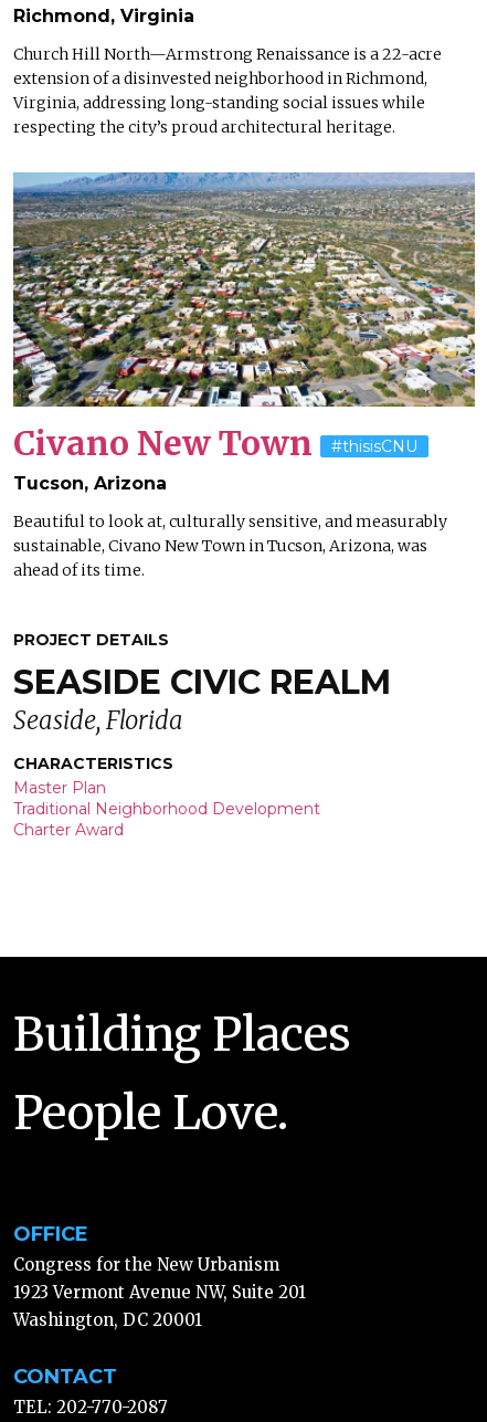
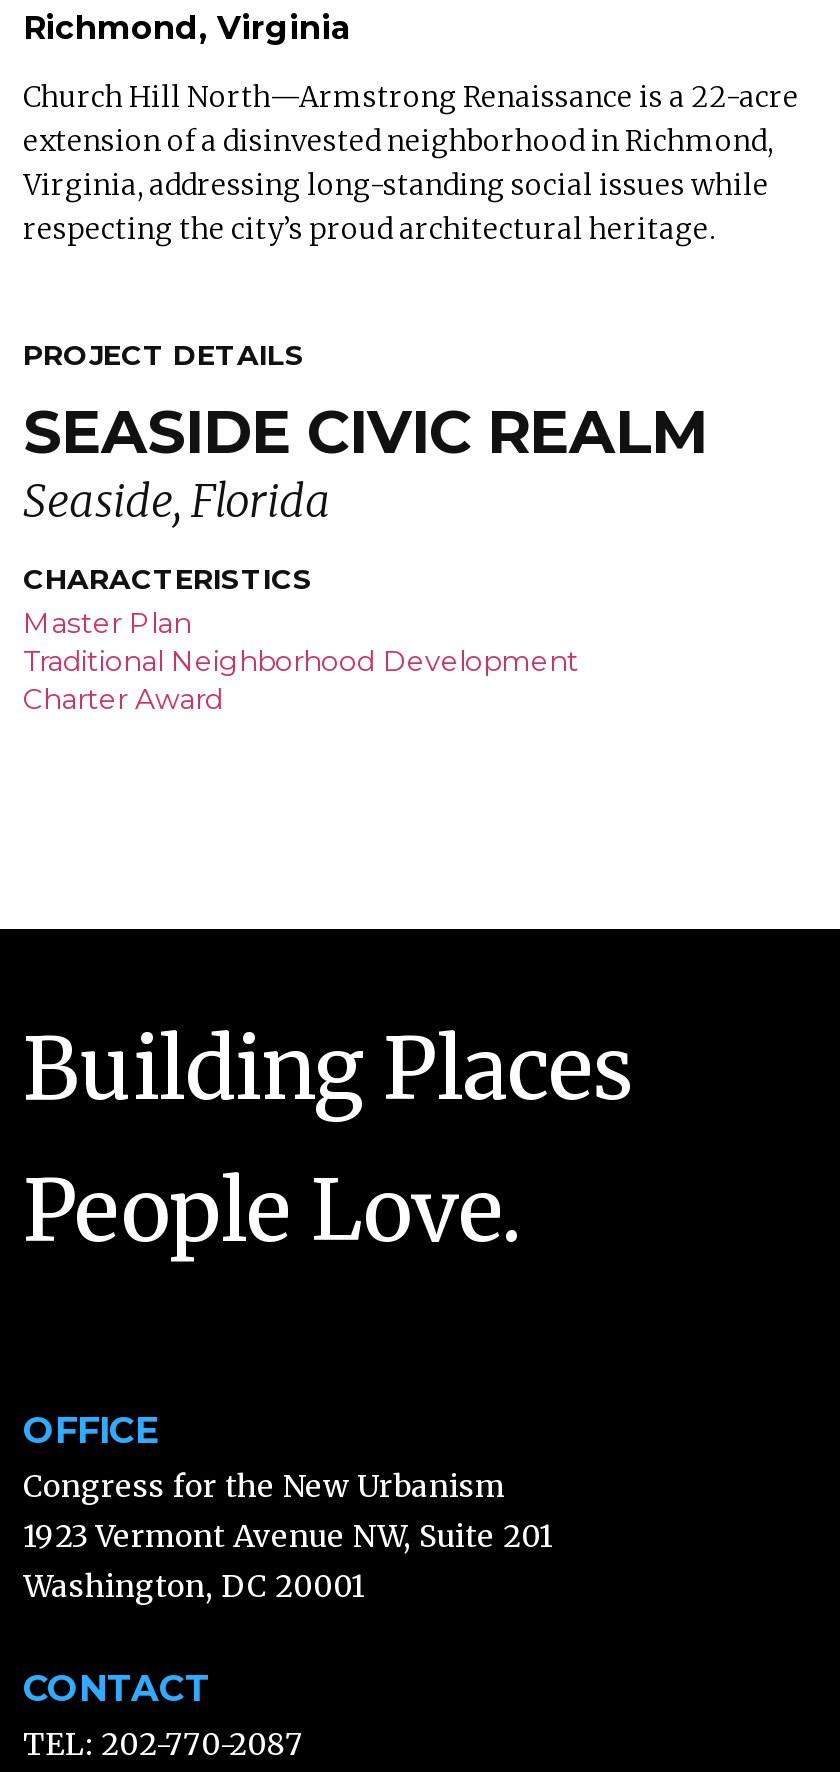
- [image]
- Civano New Town
- #thisisCNU
- Tucson, Arizona
- Beautiful to look at, culturally sensitive, and measurably
- sustainable, Civano New Town in Tucson, Arizona, was
- ahead of its time.
